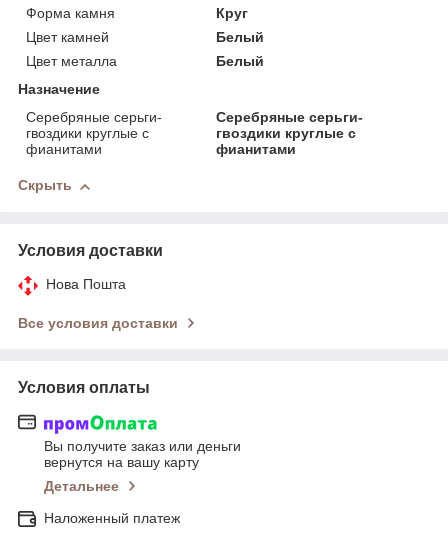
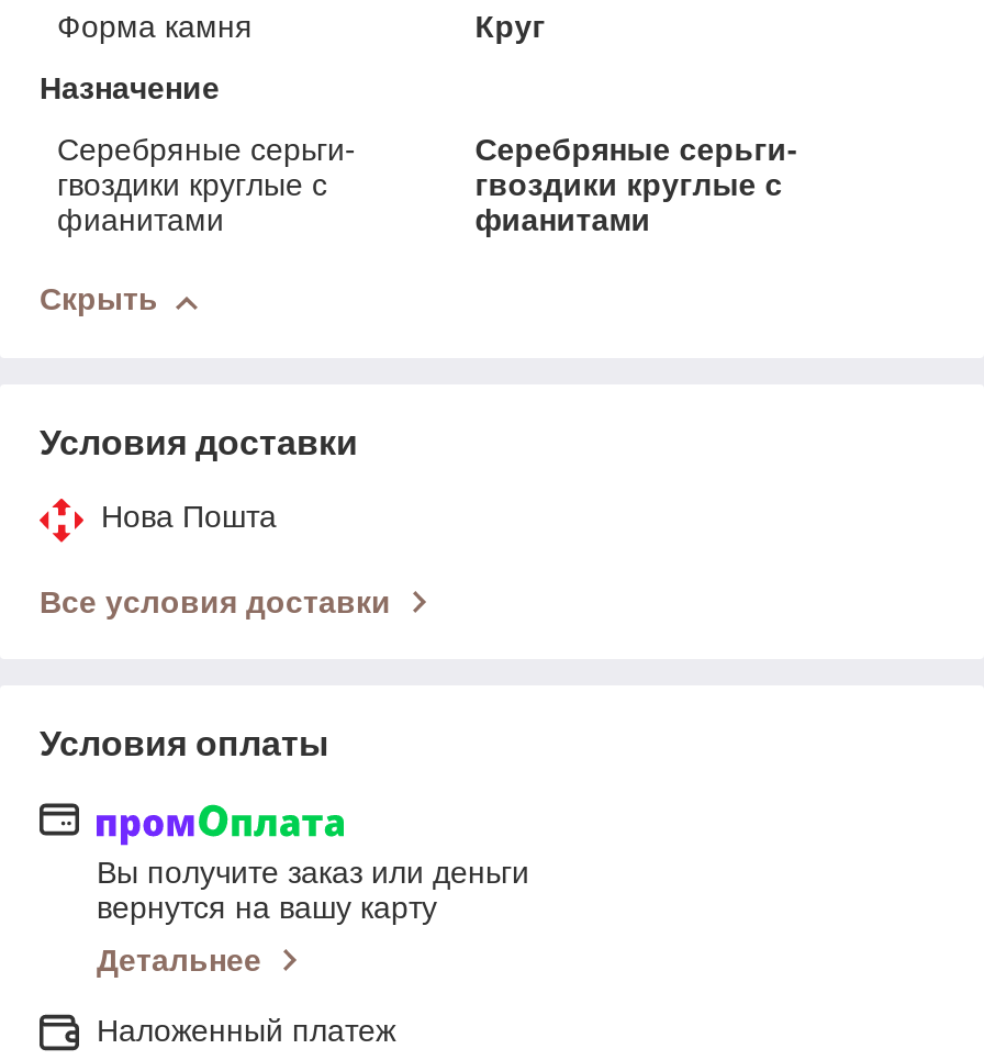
- Цвет камней
- Белый
- Цвет металла
- Белый
